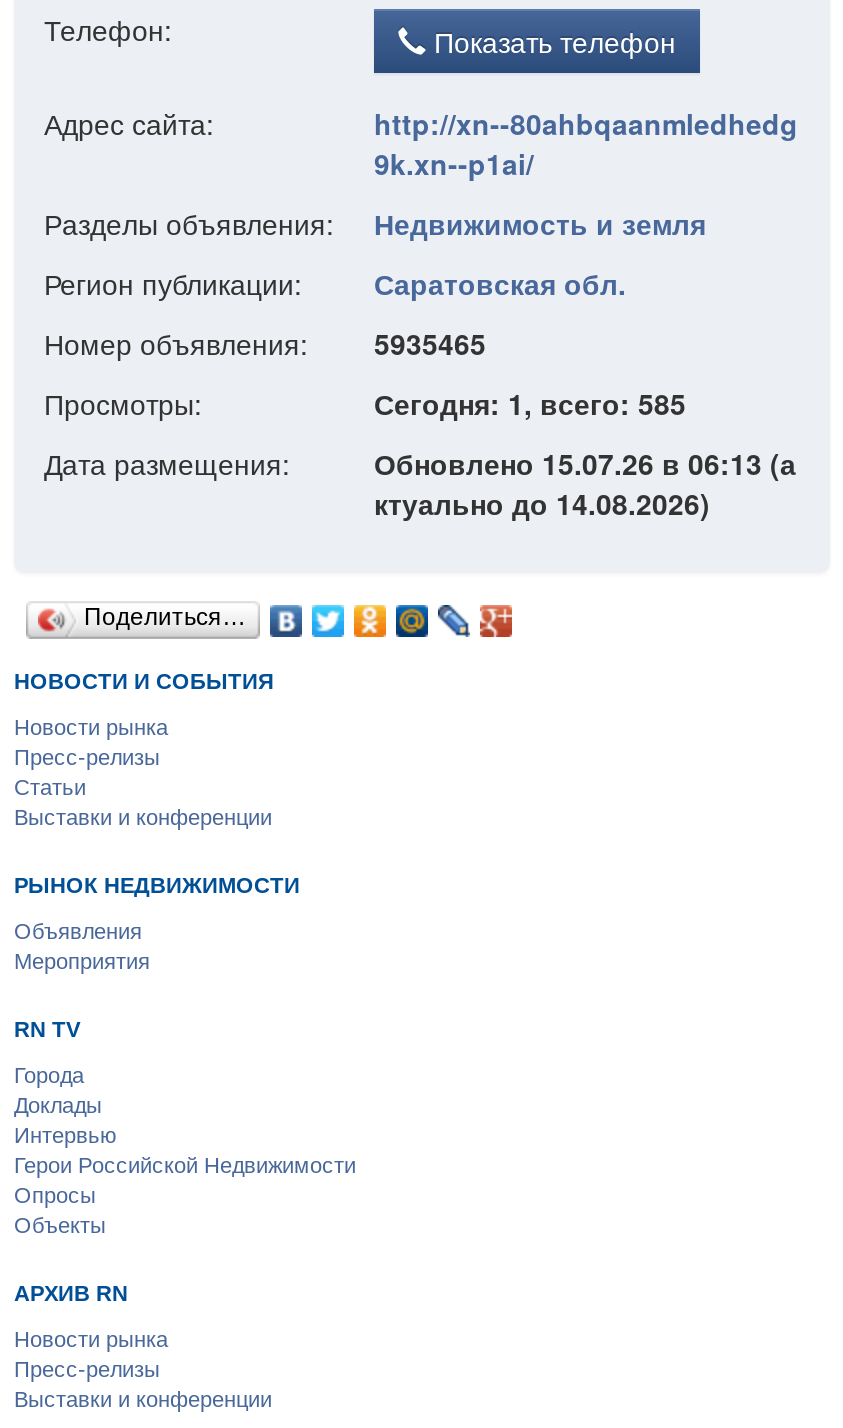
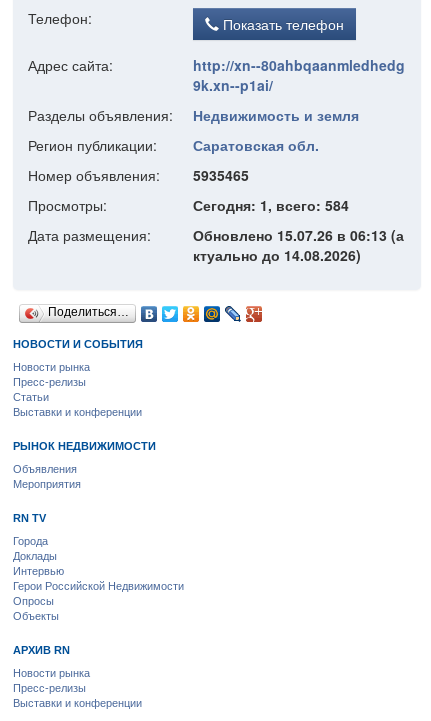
- Сегодня: 1, всего: 585
+ Сегодня: 1, всего: 584
